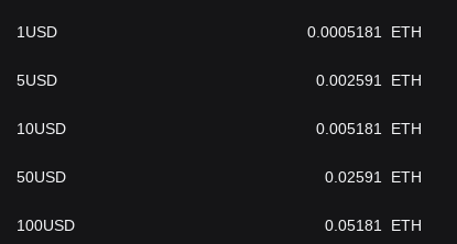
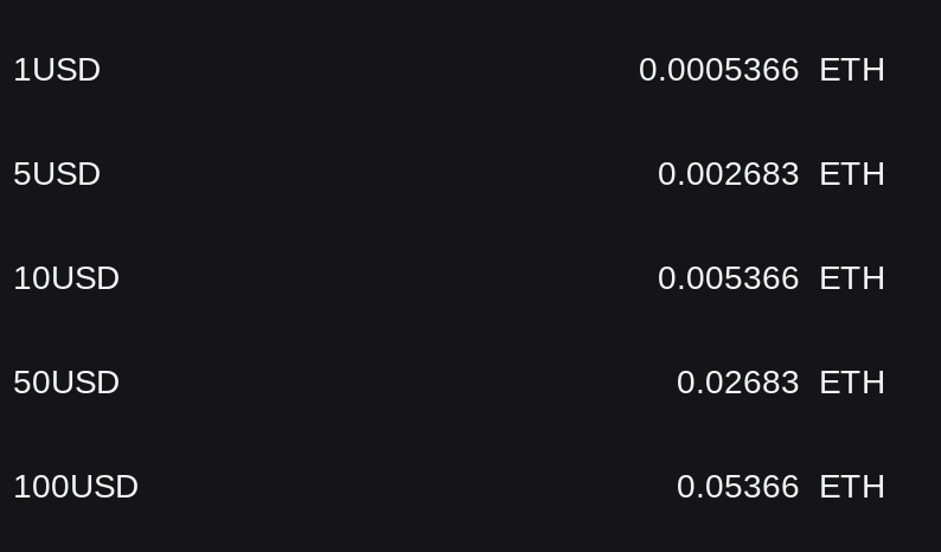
- 0.0005181 ETH
+ 0.0005366 ETH

- 0.002591 ETH
+ 0.002683 ETH

- 0.005181 ETH
+ 0.005366 ETH

- 0.02591 ETH
+ 0.02683 ETH

- 0.05181 ETH
+ 0.05366 ETH
